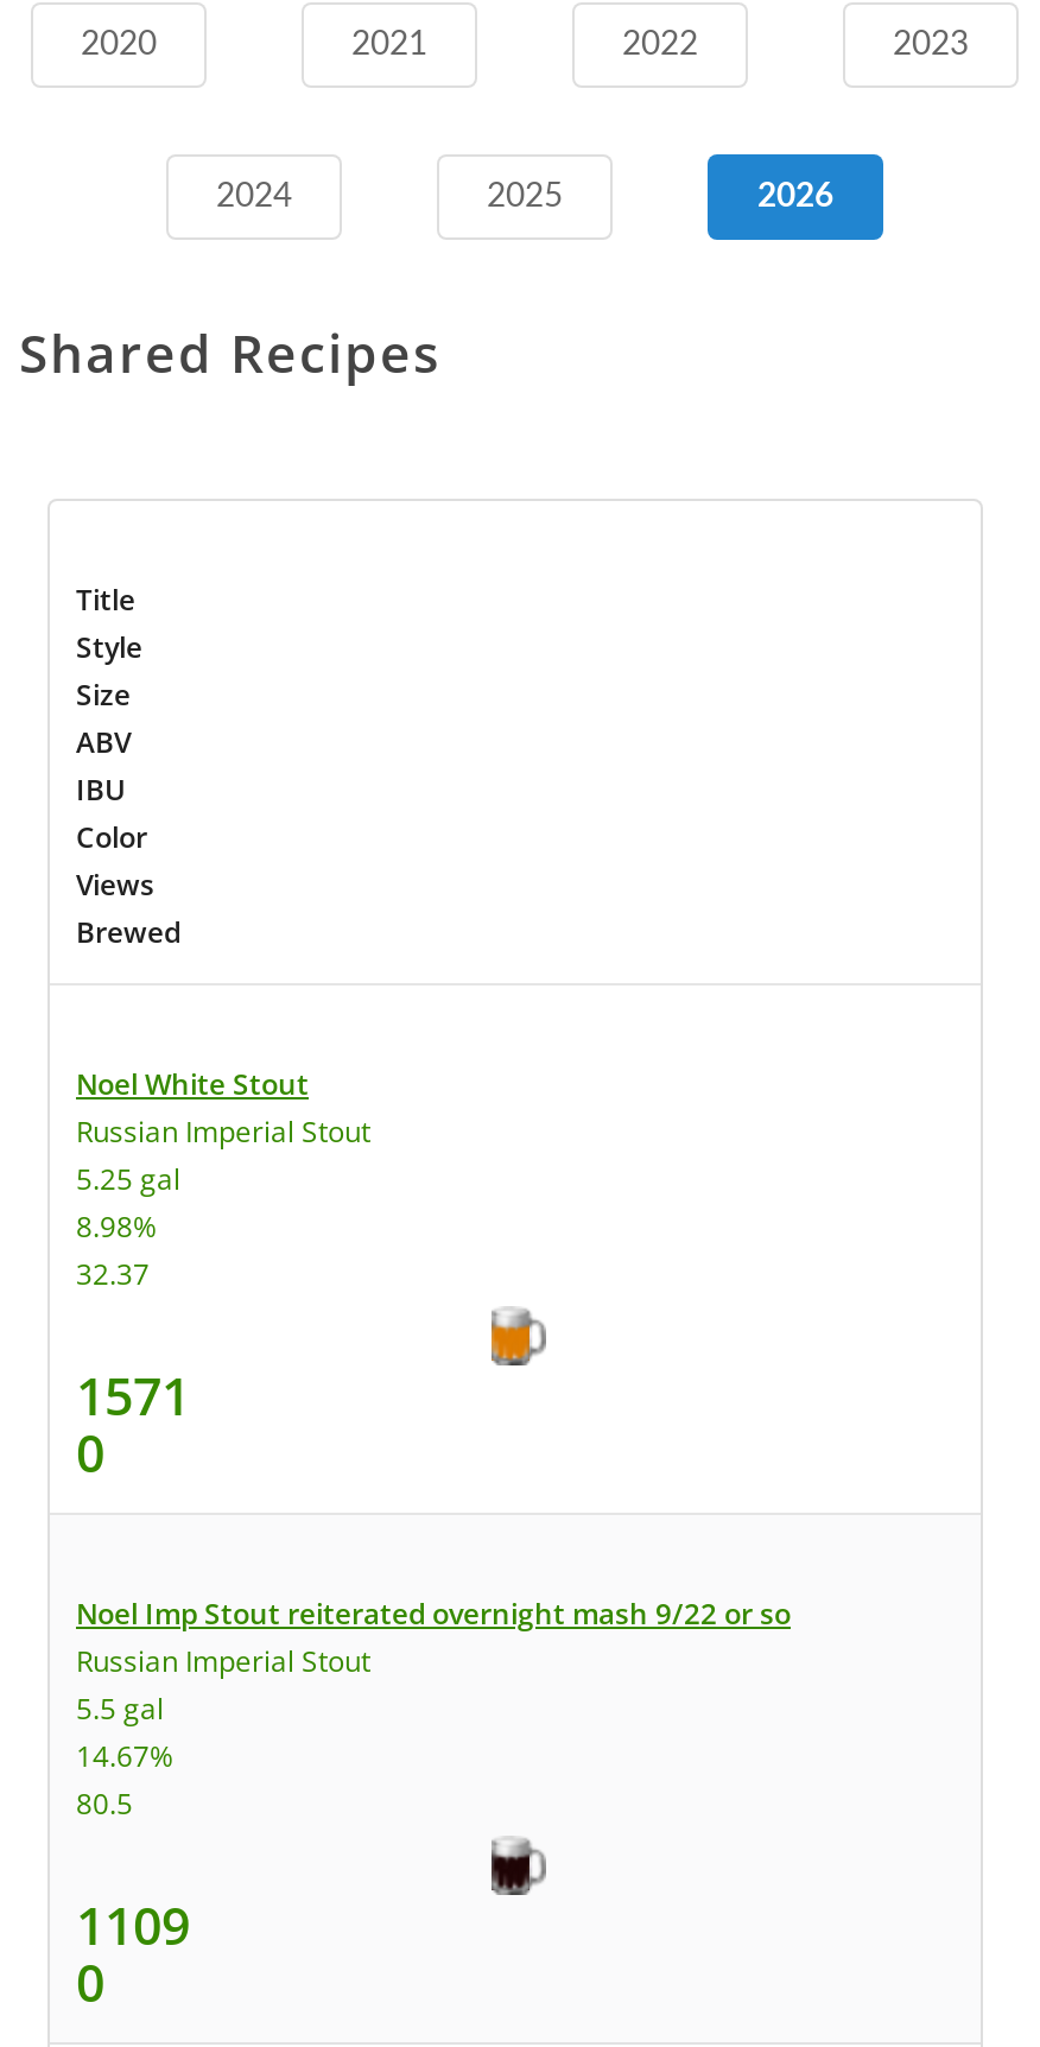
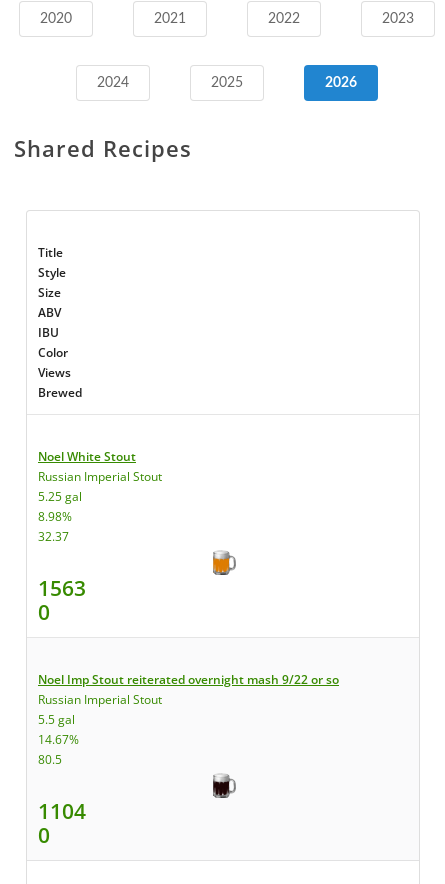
- 1571
+ 1563

- 1109
+ 1104
